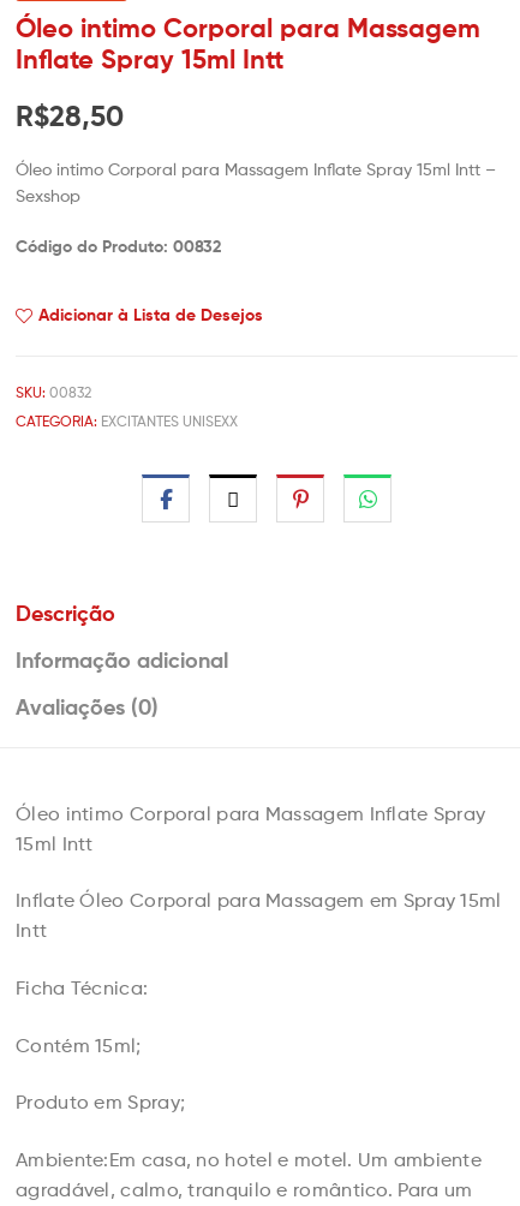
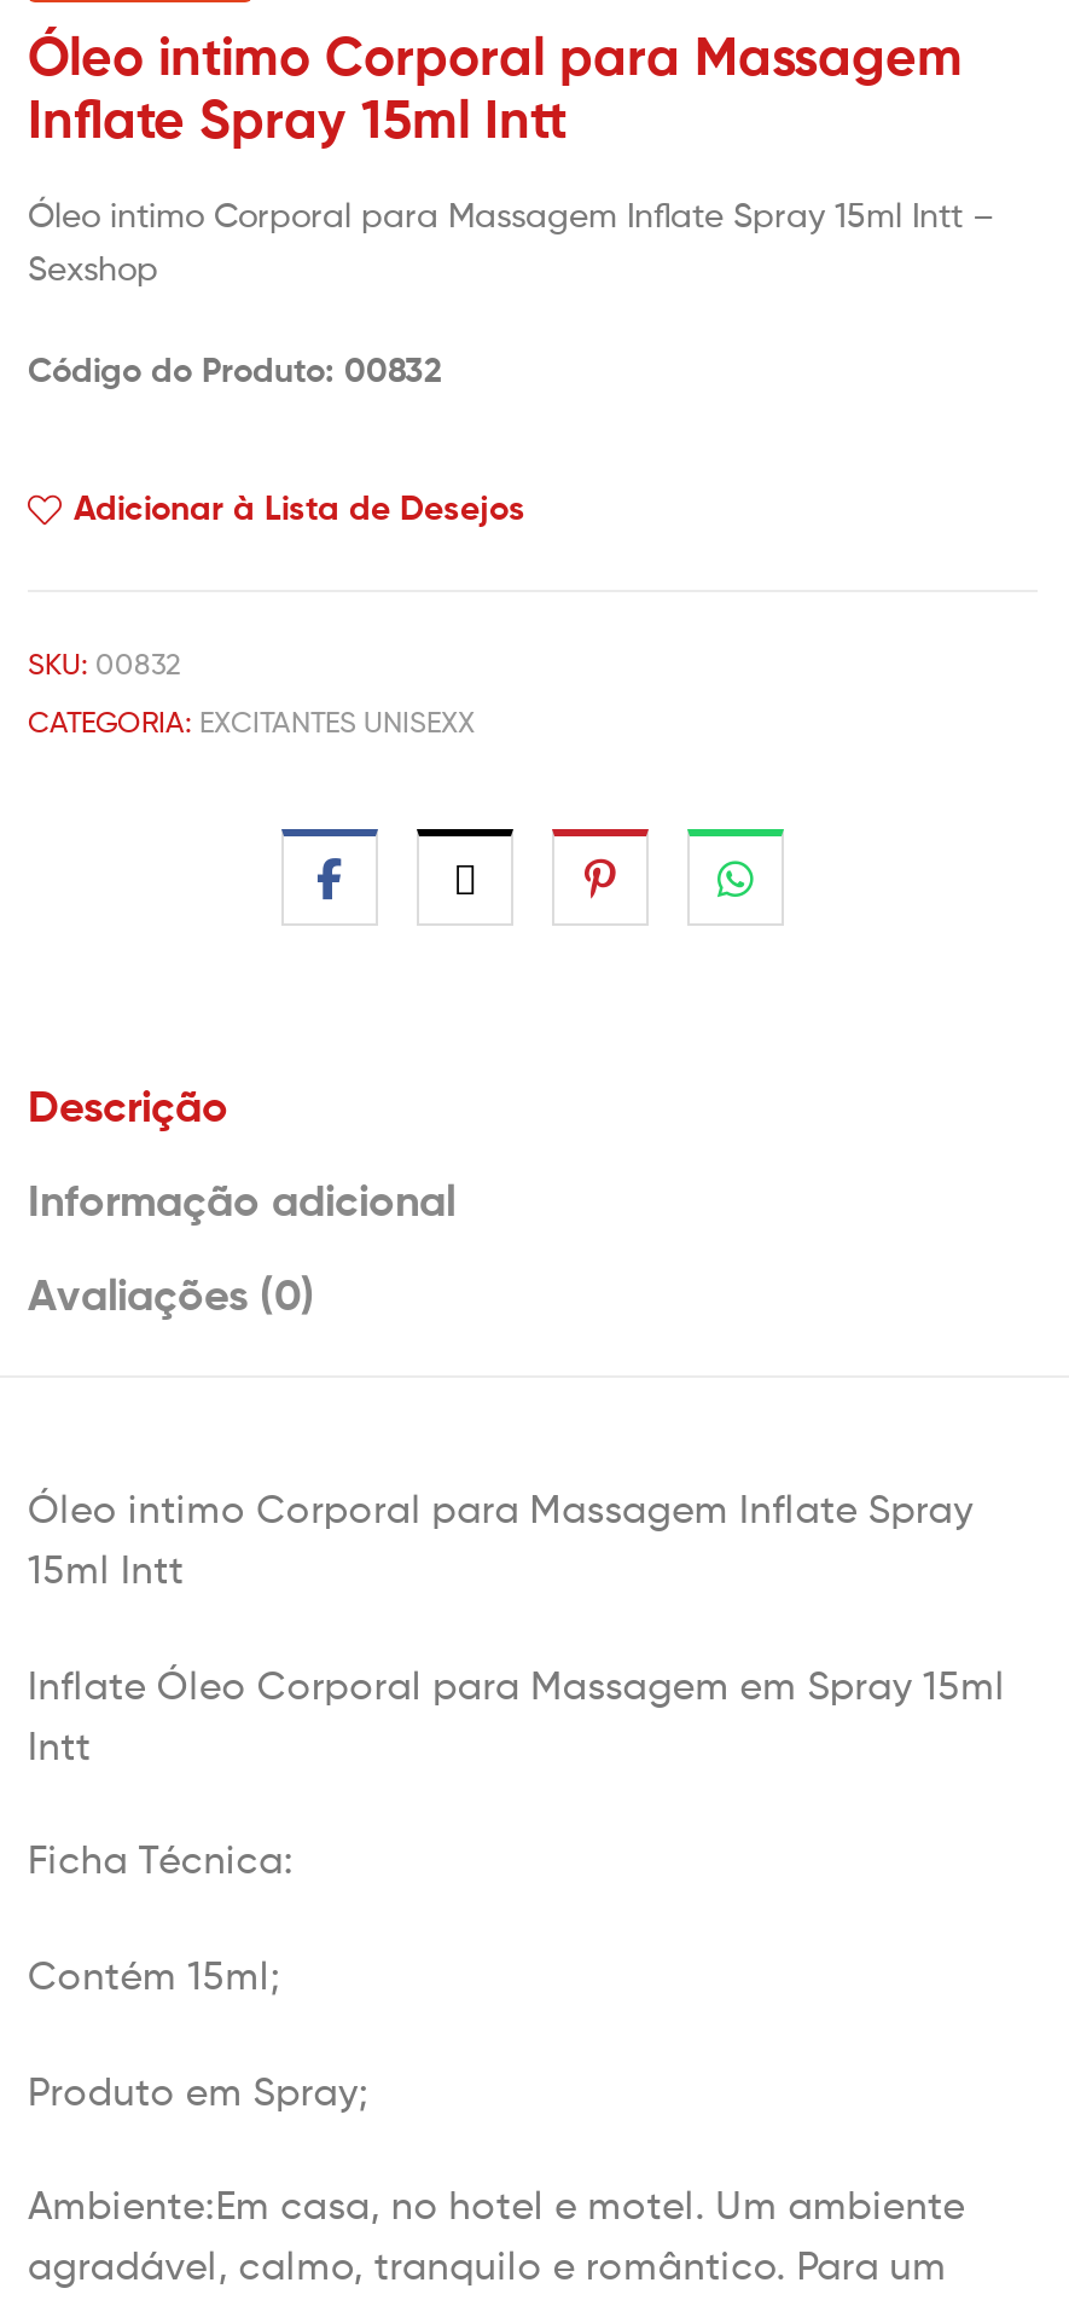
- R$28,50
